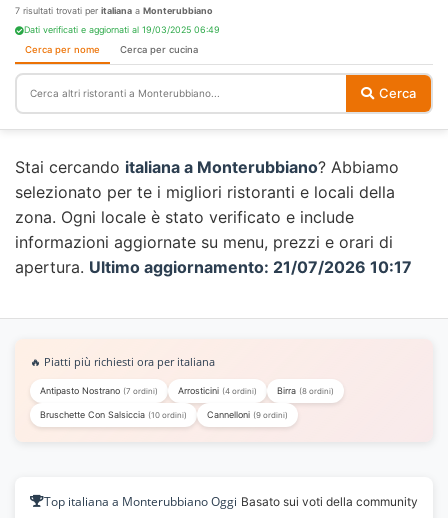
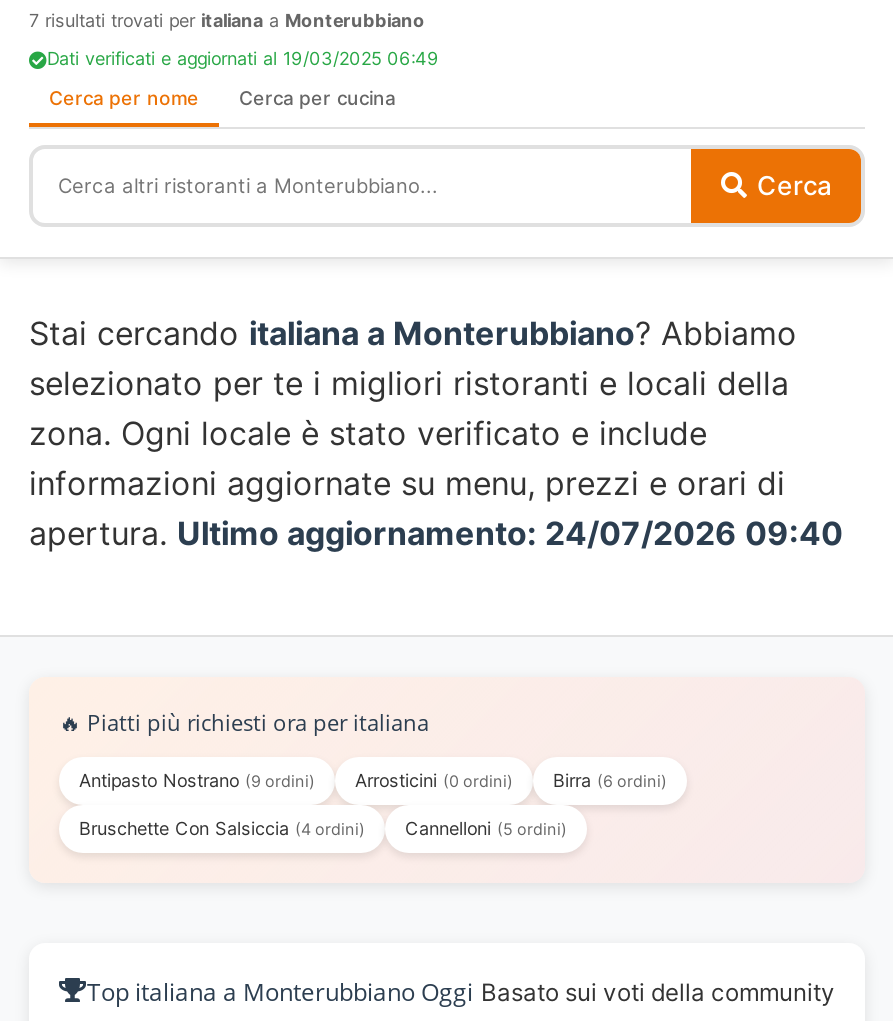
- apertura. Ultimo aggiornamento: 21/07/2026 10:17
+ apertura. Ultimo aggiornamento: 24/07/2026 09:40

- Antipasto Nostrano (7 ordini)
+ Antipasto Nostrano (9 ordini)

- Arrosticini (4 ordini)
+ Arrosticini (0 ordini)

- Birra (8 ordini)
+ Birra (6 ordini)

- Bruschette Con Salsiccia (10 ordini)
+ Bruschette Con Salsiccia (4 ordini)

- Cannelloni (9 ordini)
+ Cannelloni (5 ordini)
